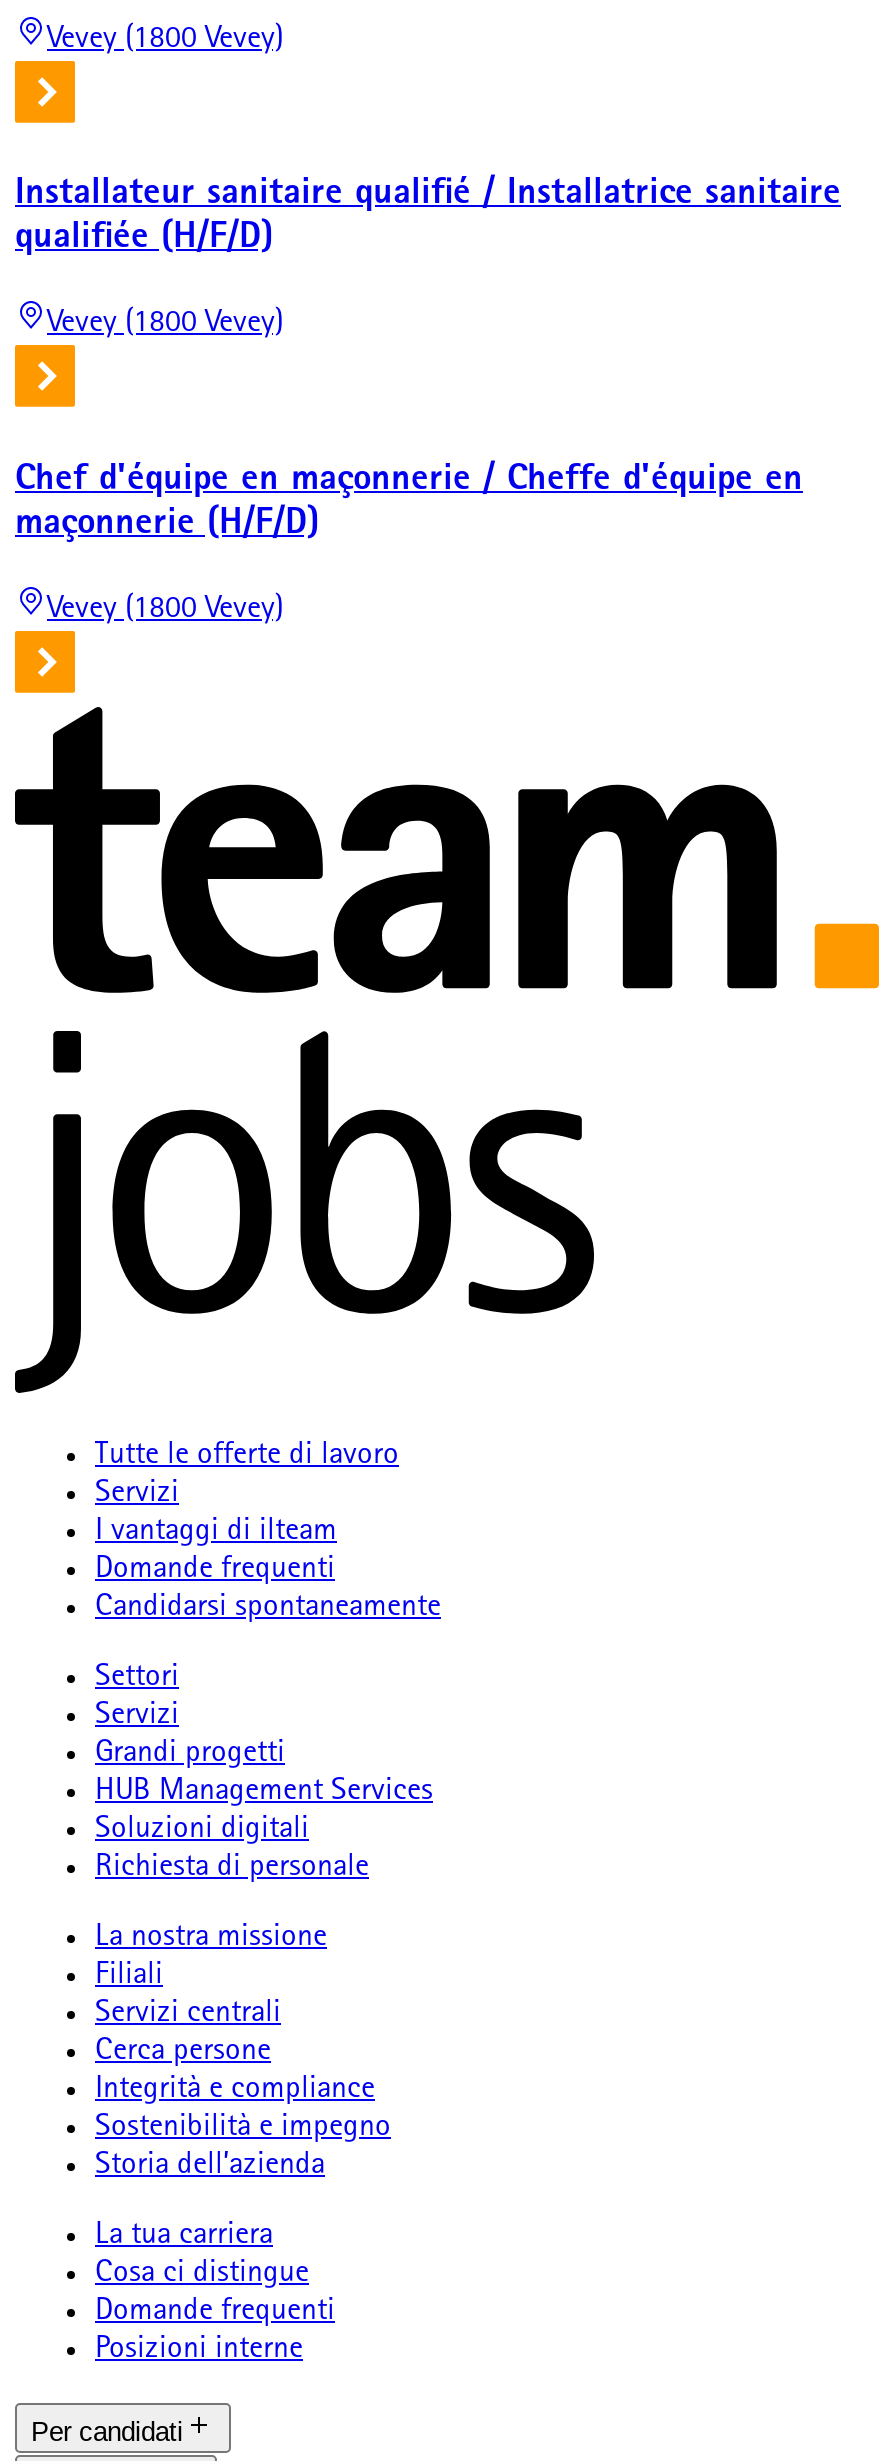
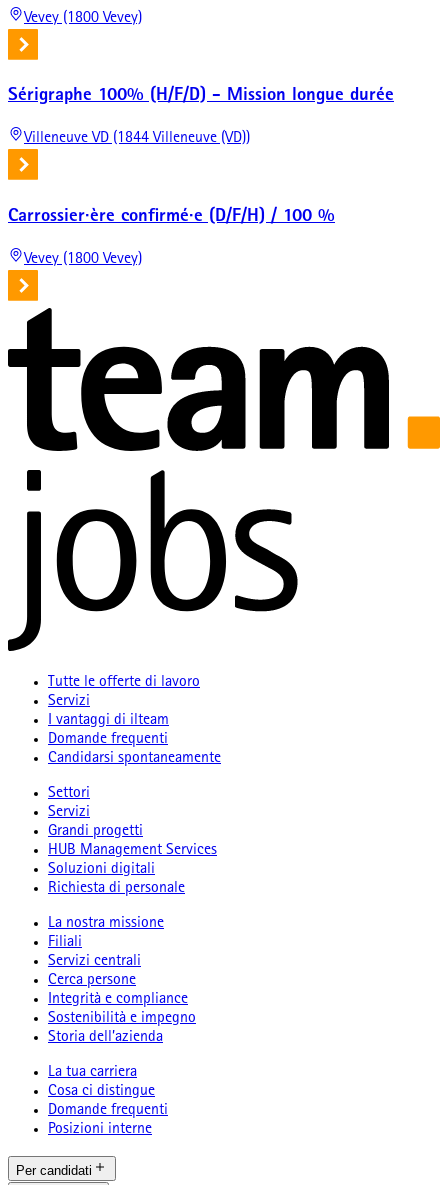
- Installateur sanitaire qualifié / Installatrice sanitaire
- qualifiée (H/F/D)
+ Sérigraphe 100% (H/F/D) - Mission longue durée

- Vevey (1800 Vevey)
+ Villeneuve VD (1844 Villeneuve (VD))

- Chef d'équipe en maçonnerie / Cheffe d'équipe en
- maçonnerie (H/F/D)
+ Carrossier·ère confirmé·e (D/F/H) / 100 %
